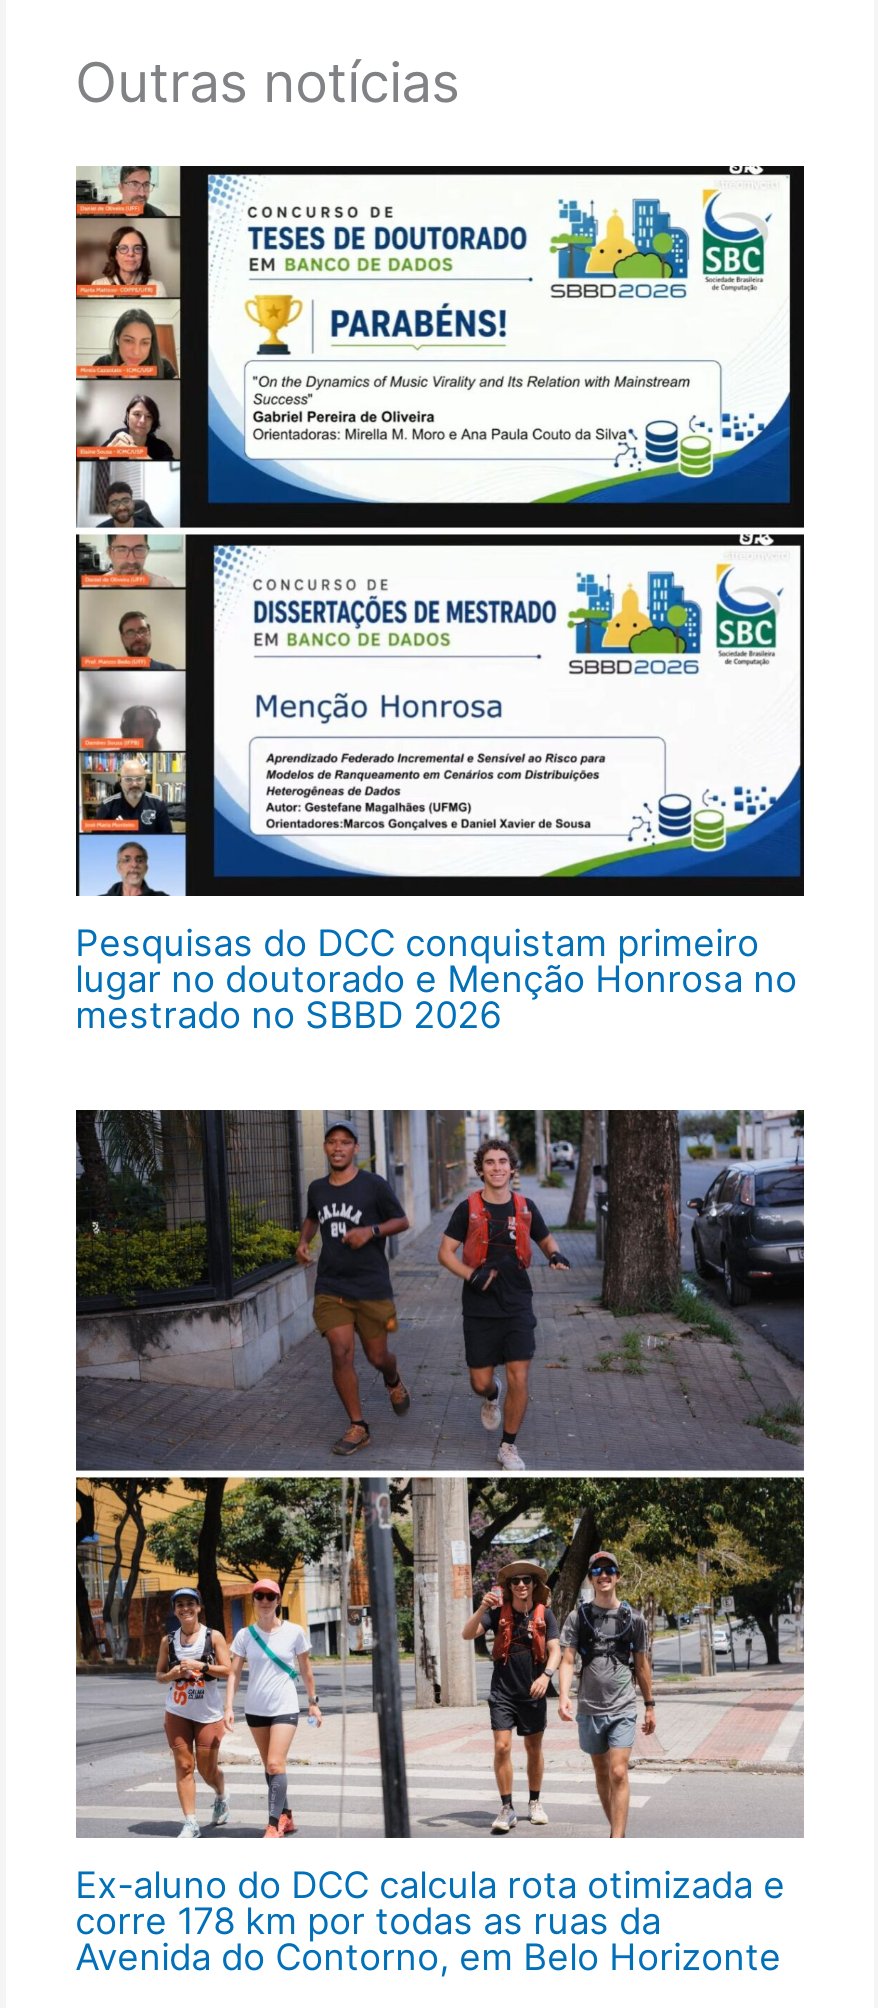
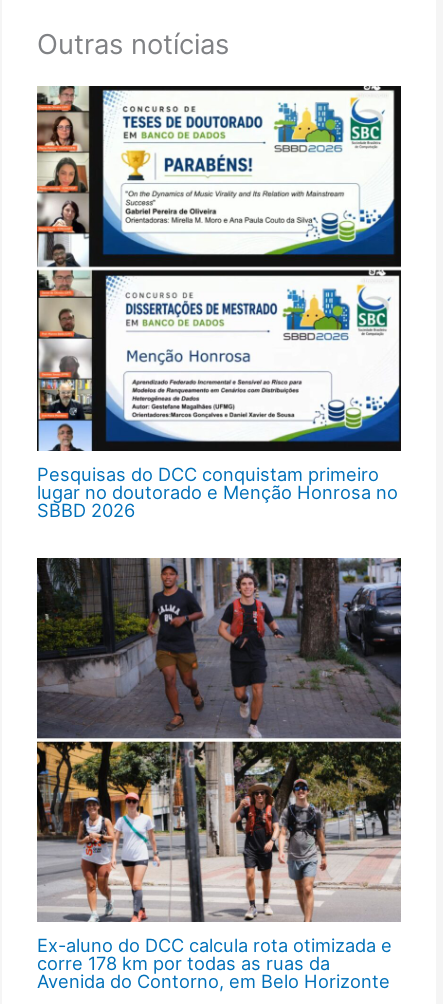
- mestrado no SBBD 2026
+ SBBD 2026
